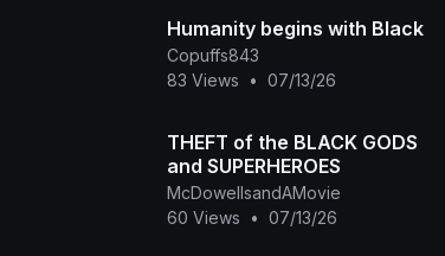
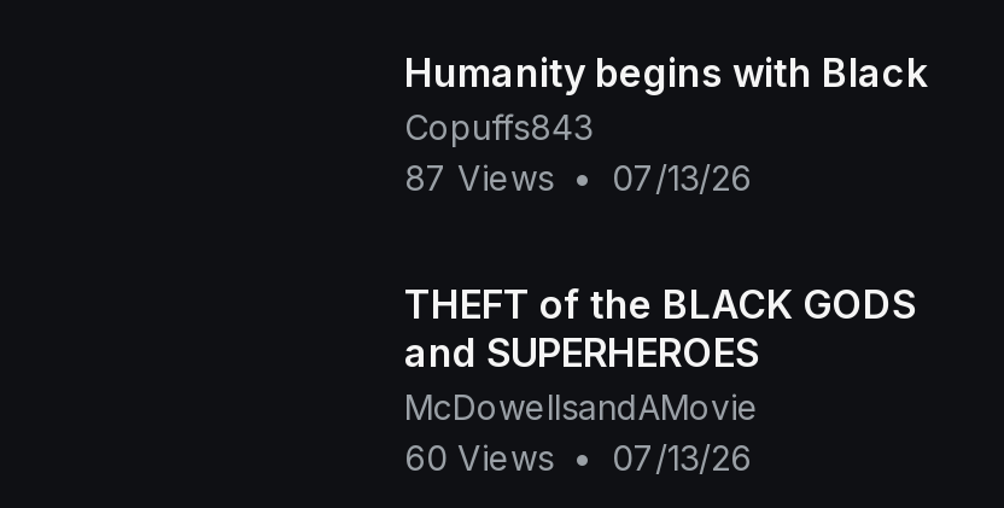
- 83 Views • 07/13/26
+ 87 Views • 07/13/26
